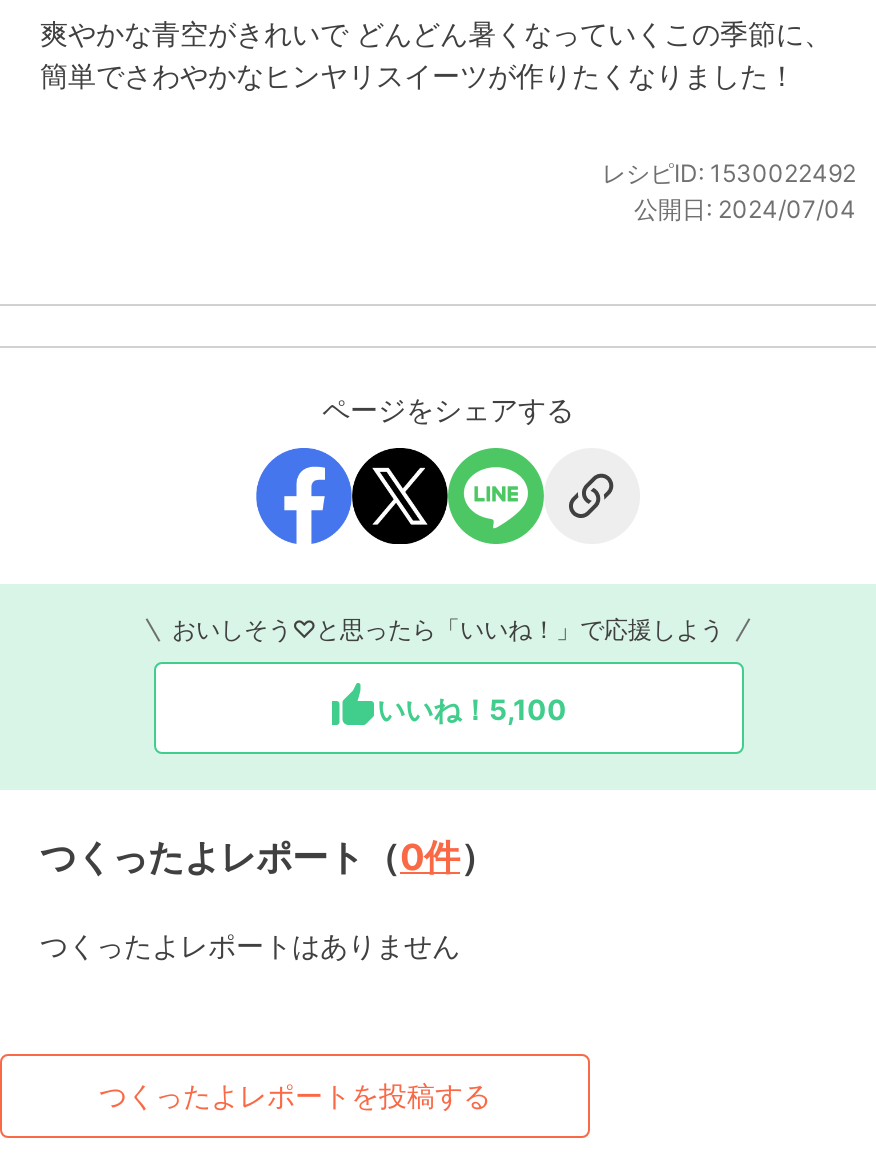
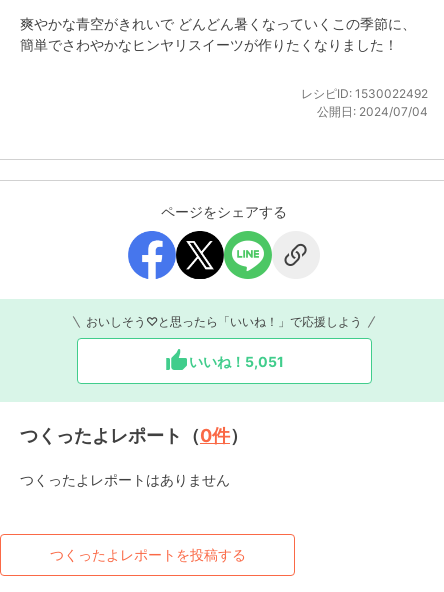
- いいね！5,100
+ いいね！5,051
